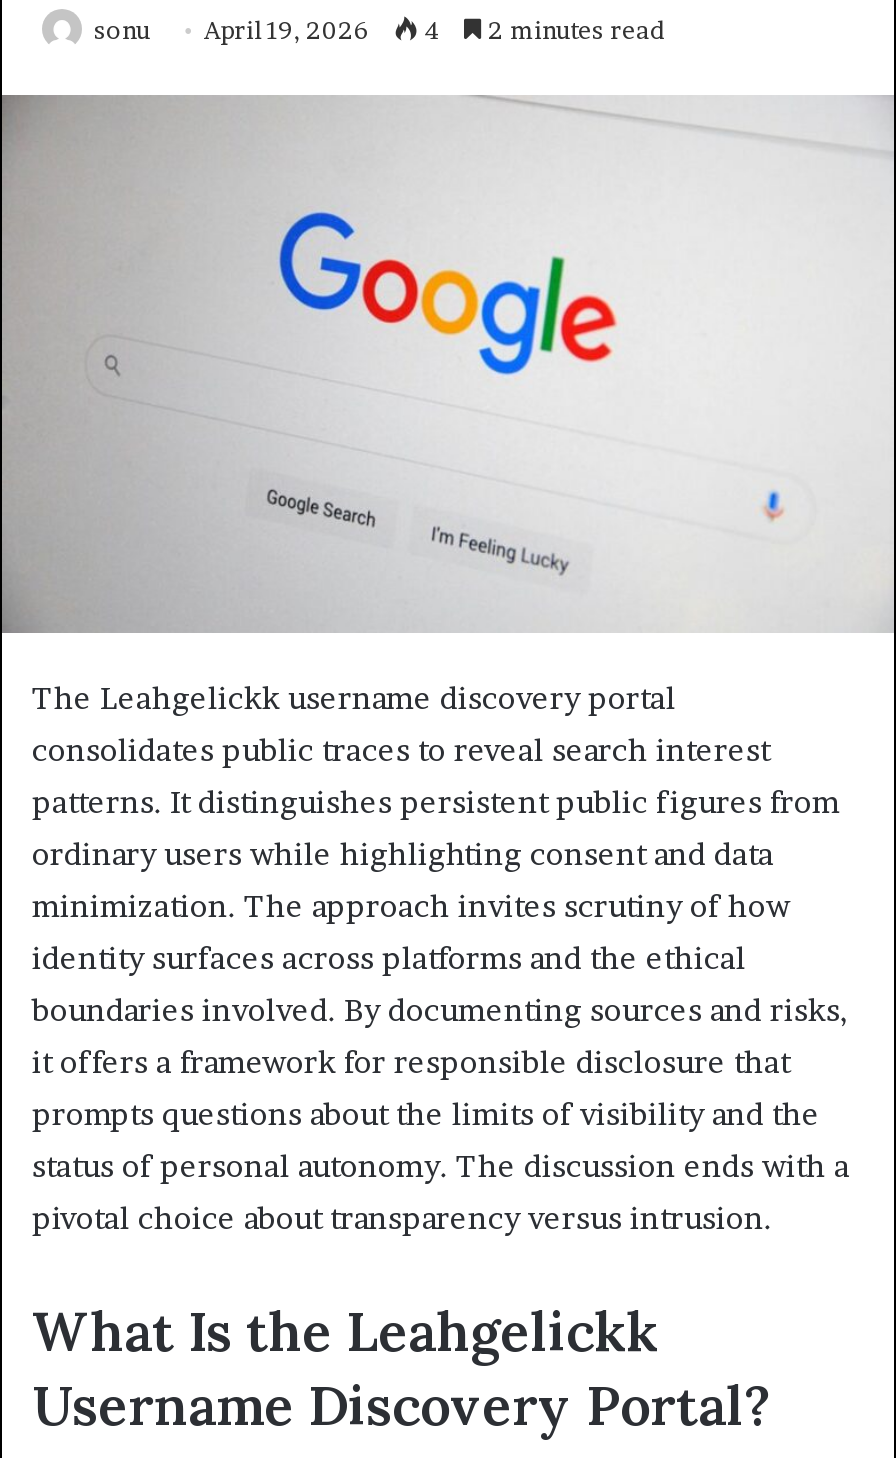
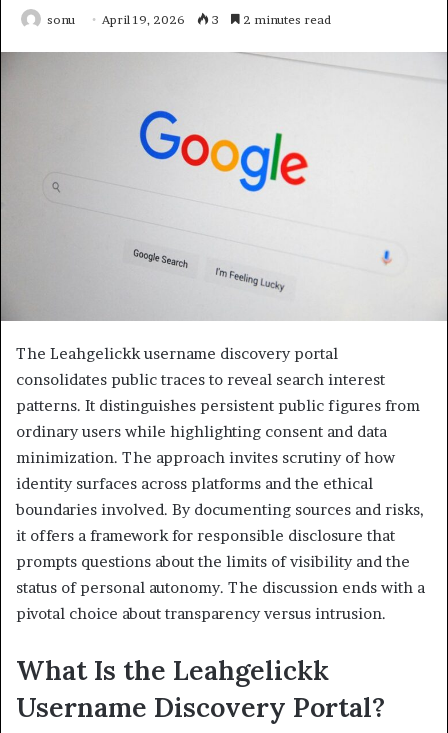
- sonu April 19, 2026 4 2 minutes read
+ sonu April 19, 2026 3 2 minutes read
